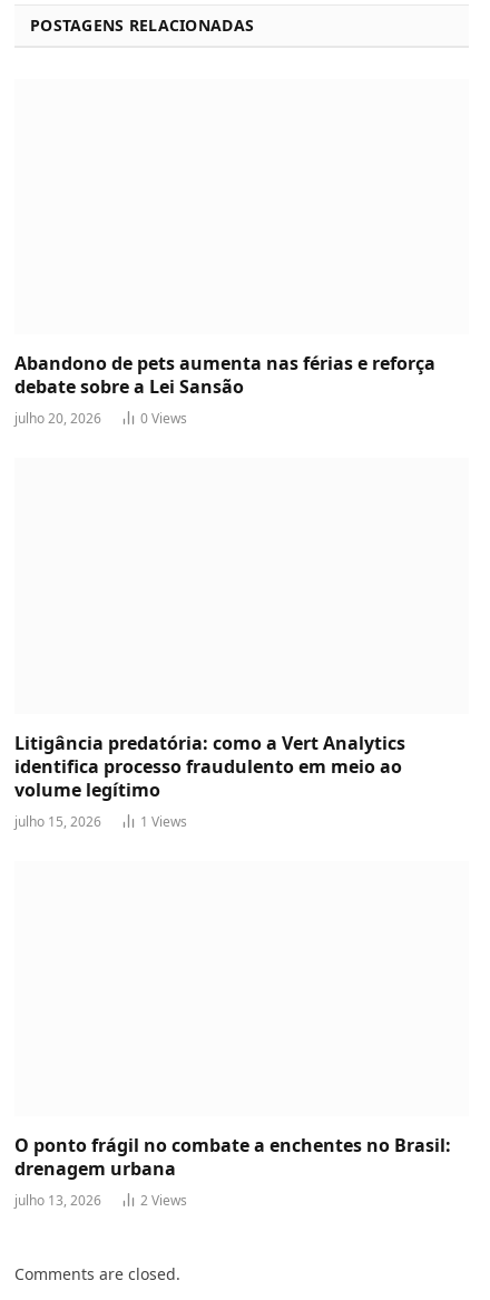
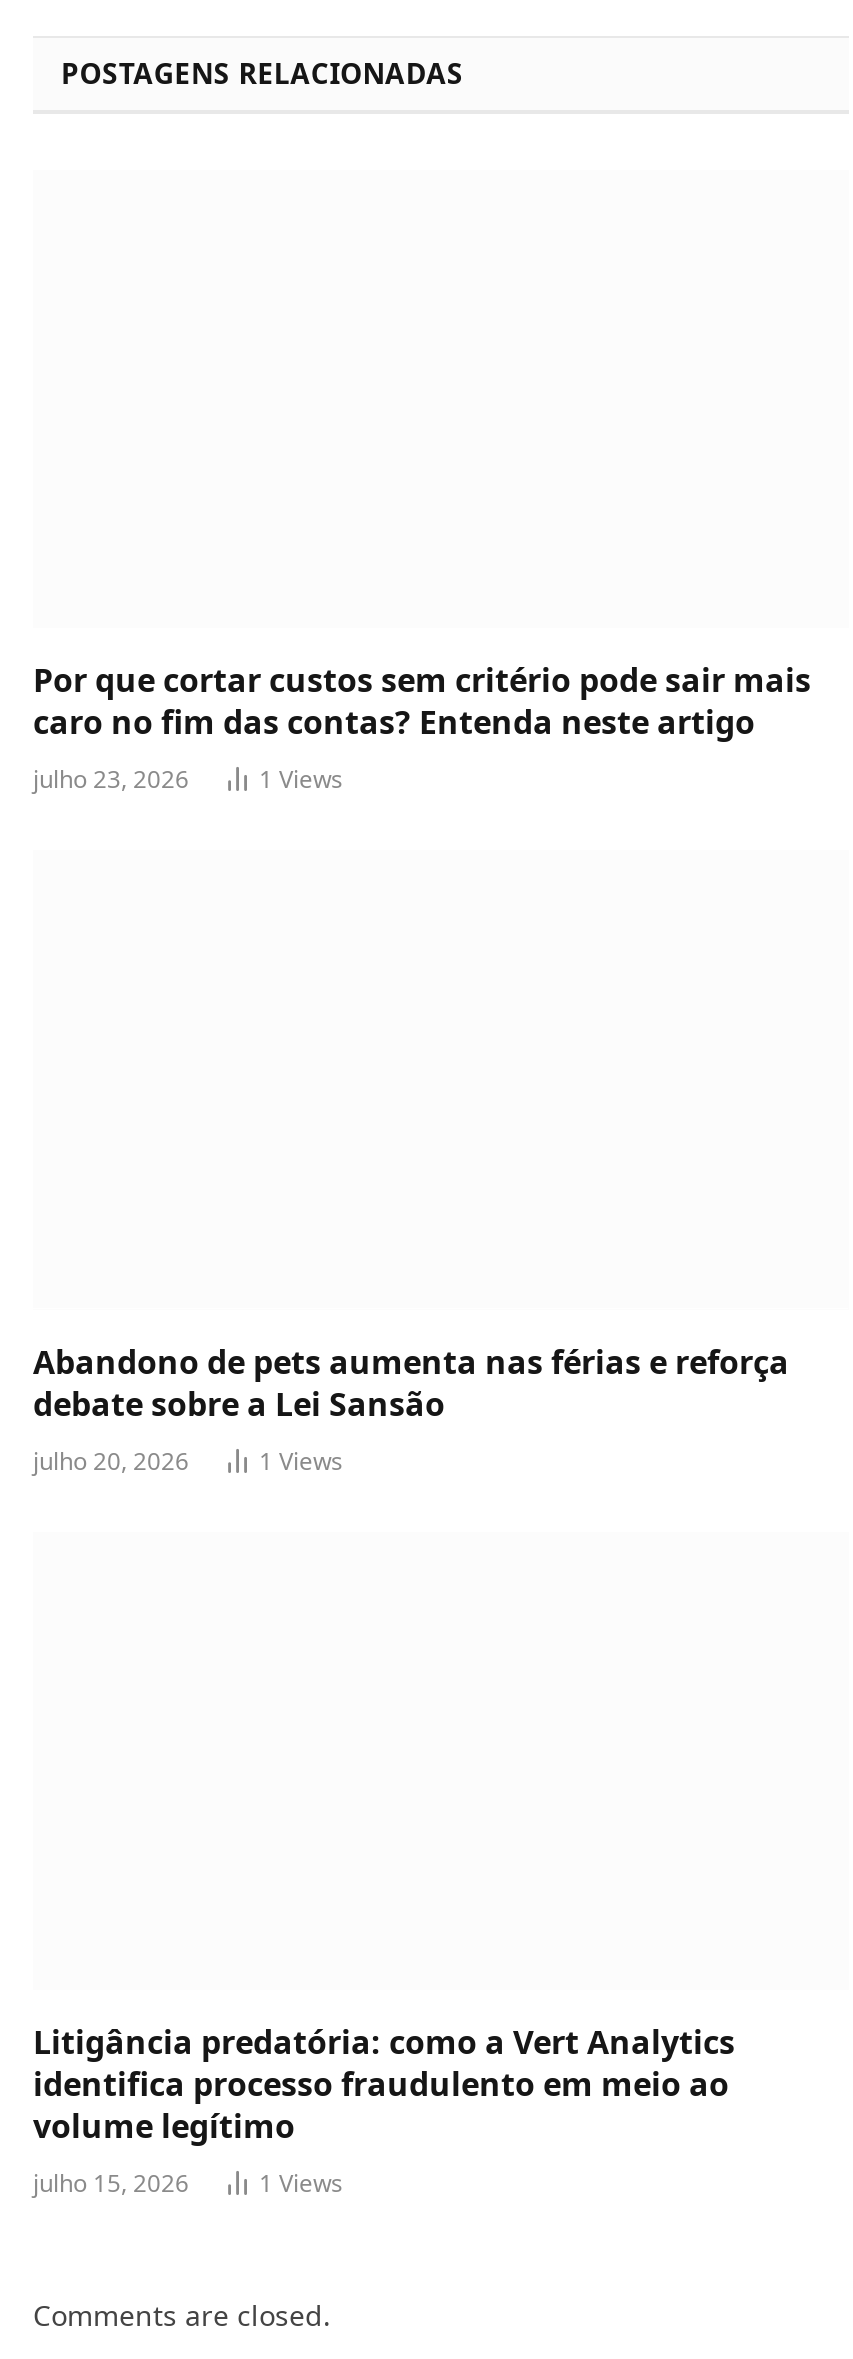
+ Por que cortar custos sem critério pode sair mais
+ caro no fim das contas? Entenda neste artigo
+ julho 23, 2026
+ 1 Views

moved down: Abandono de pets aumenta nas férias e reforça | debate sobre a Lei Sansão | julho 20, 2026 | Litigância predatória: como a Vert Analytics | identifica processo fraudulento em meio ao | volume legítimo | julho 15, 2026 | 1 Views

- 0 Views
+ 1 Views

- O ponto frágil no combate a enchentes no Brasil:
- drenagem urbana
- julho 13, 2026
- 2 Views
